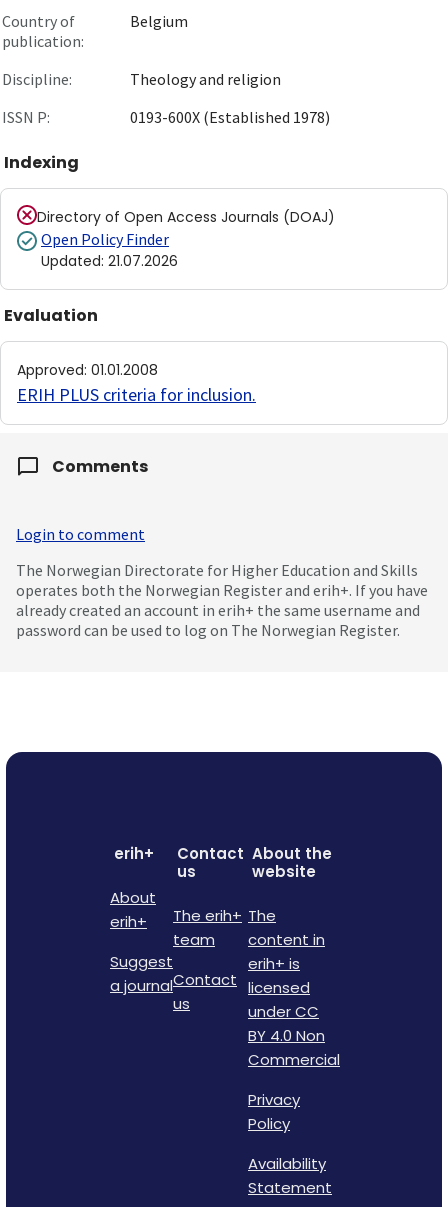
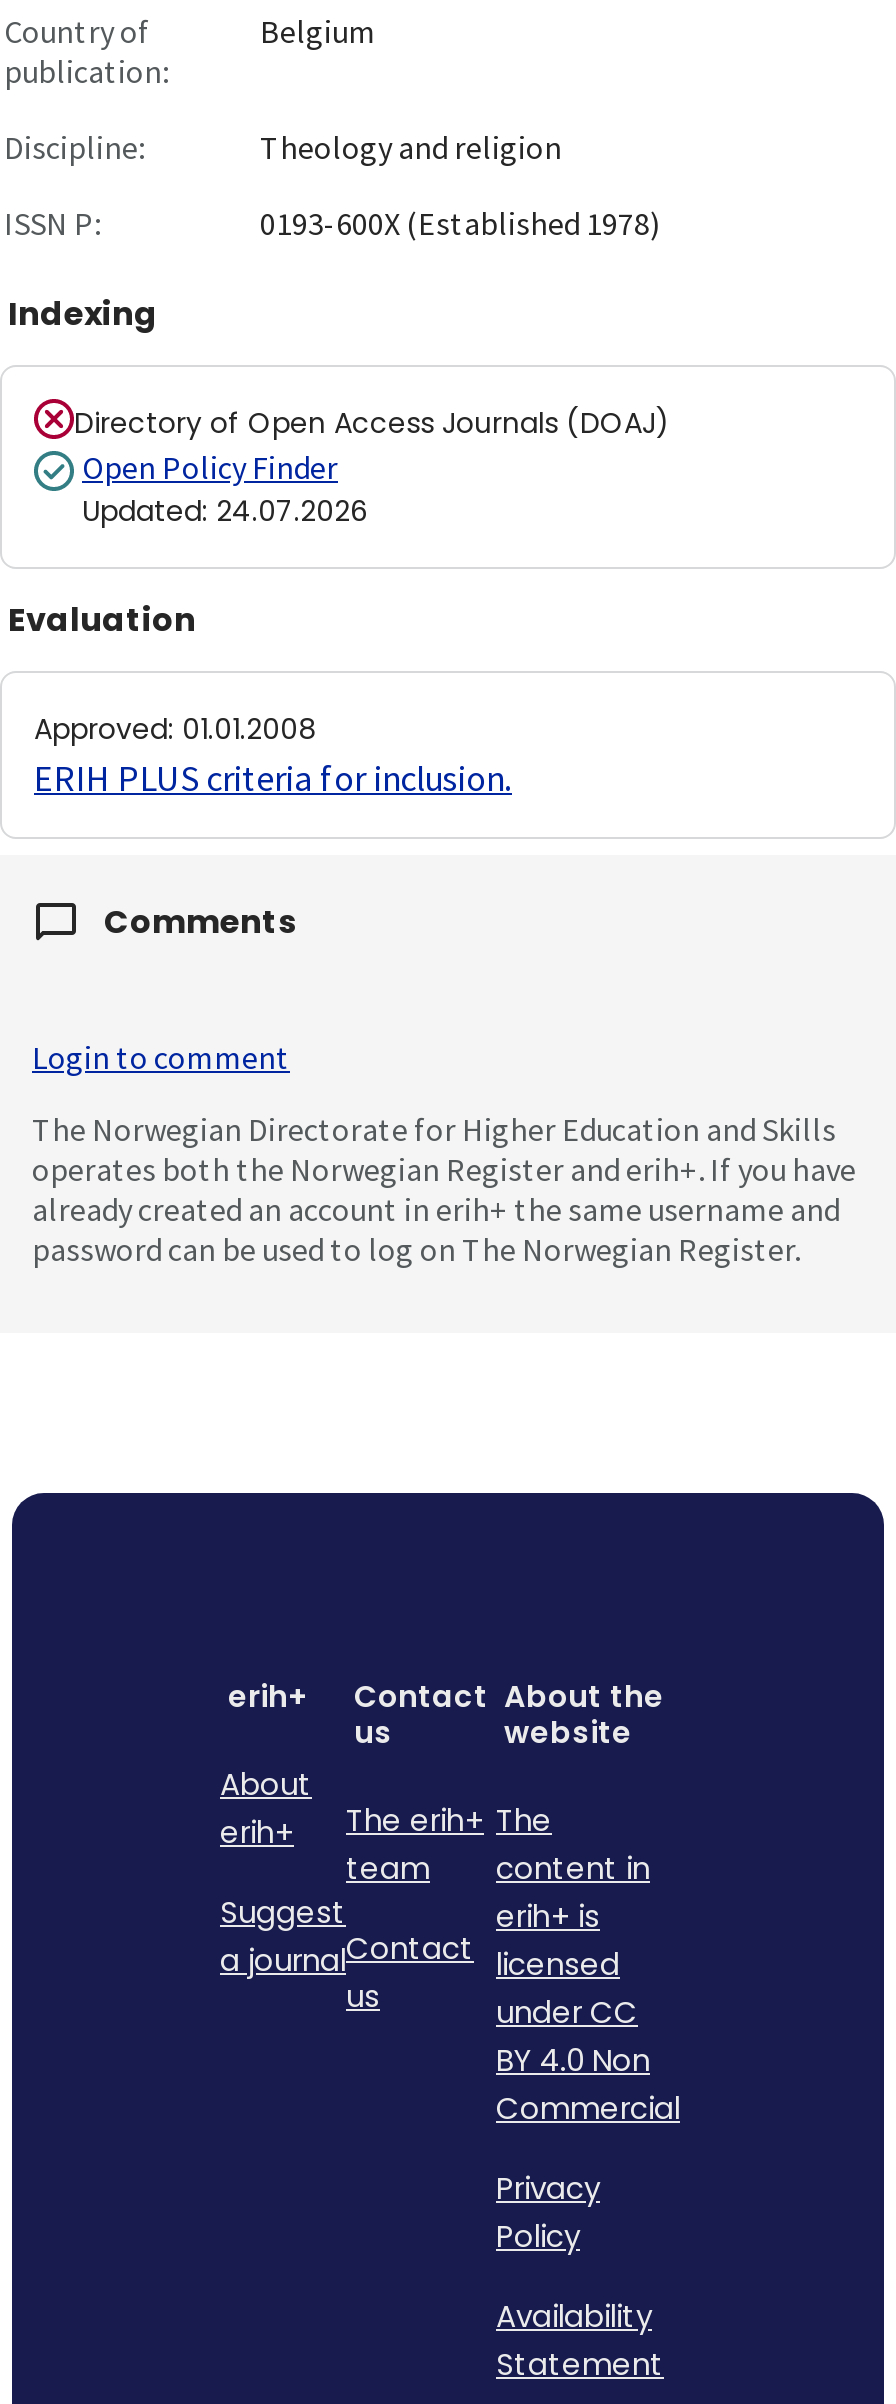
- Updated: 21.07.2026
+ Updated: 24.07.2026
